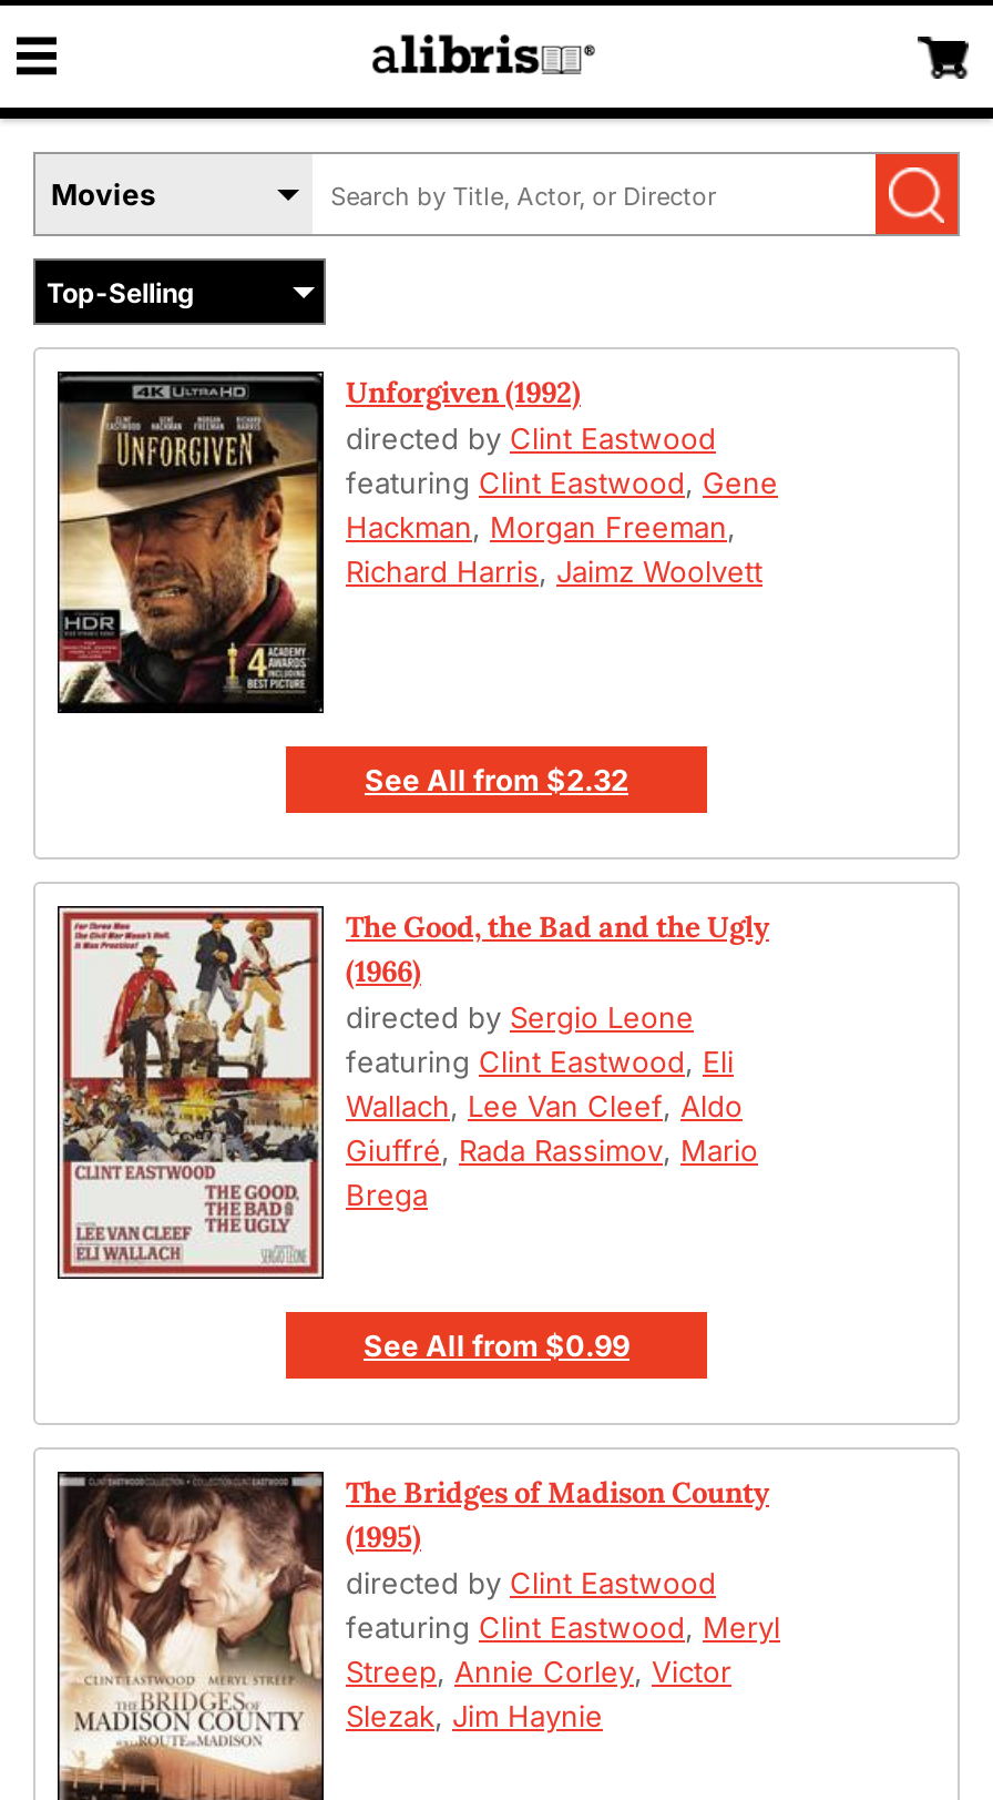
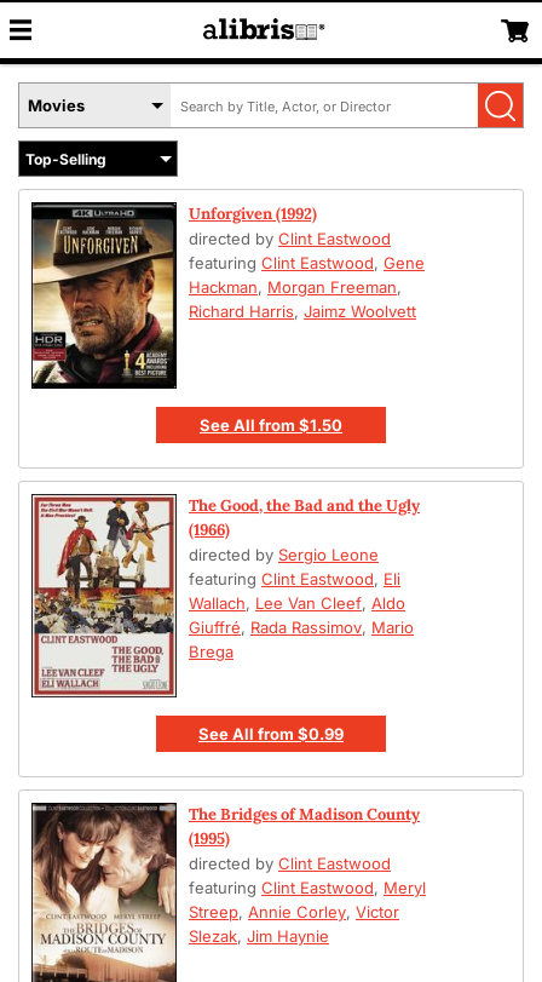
- See All from $2.32
+ See All from $1.50
